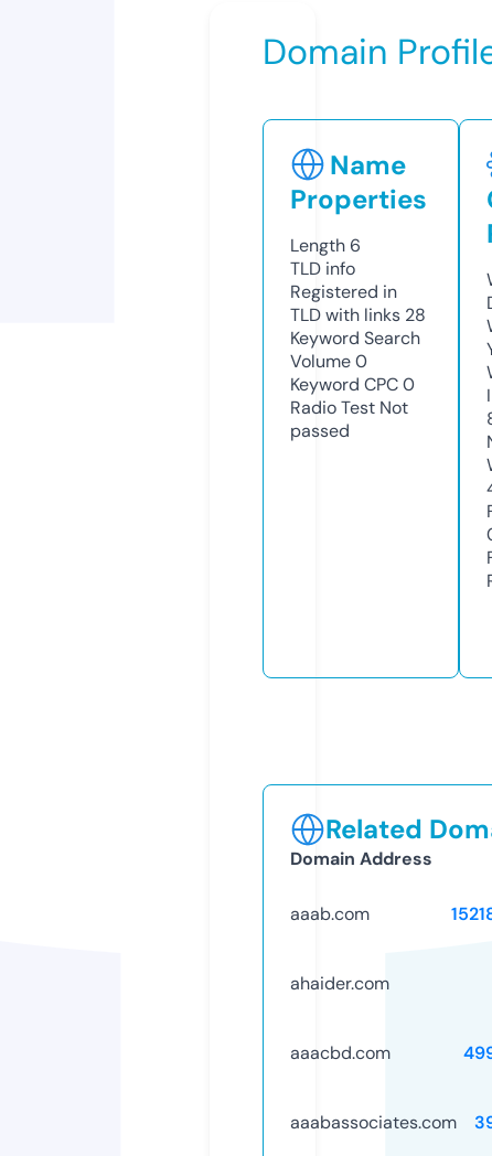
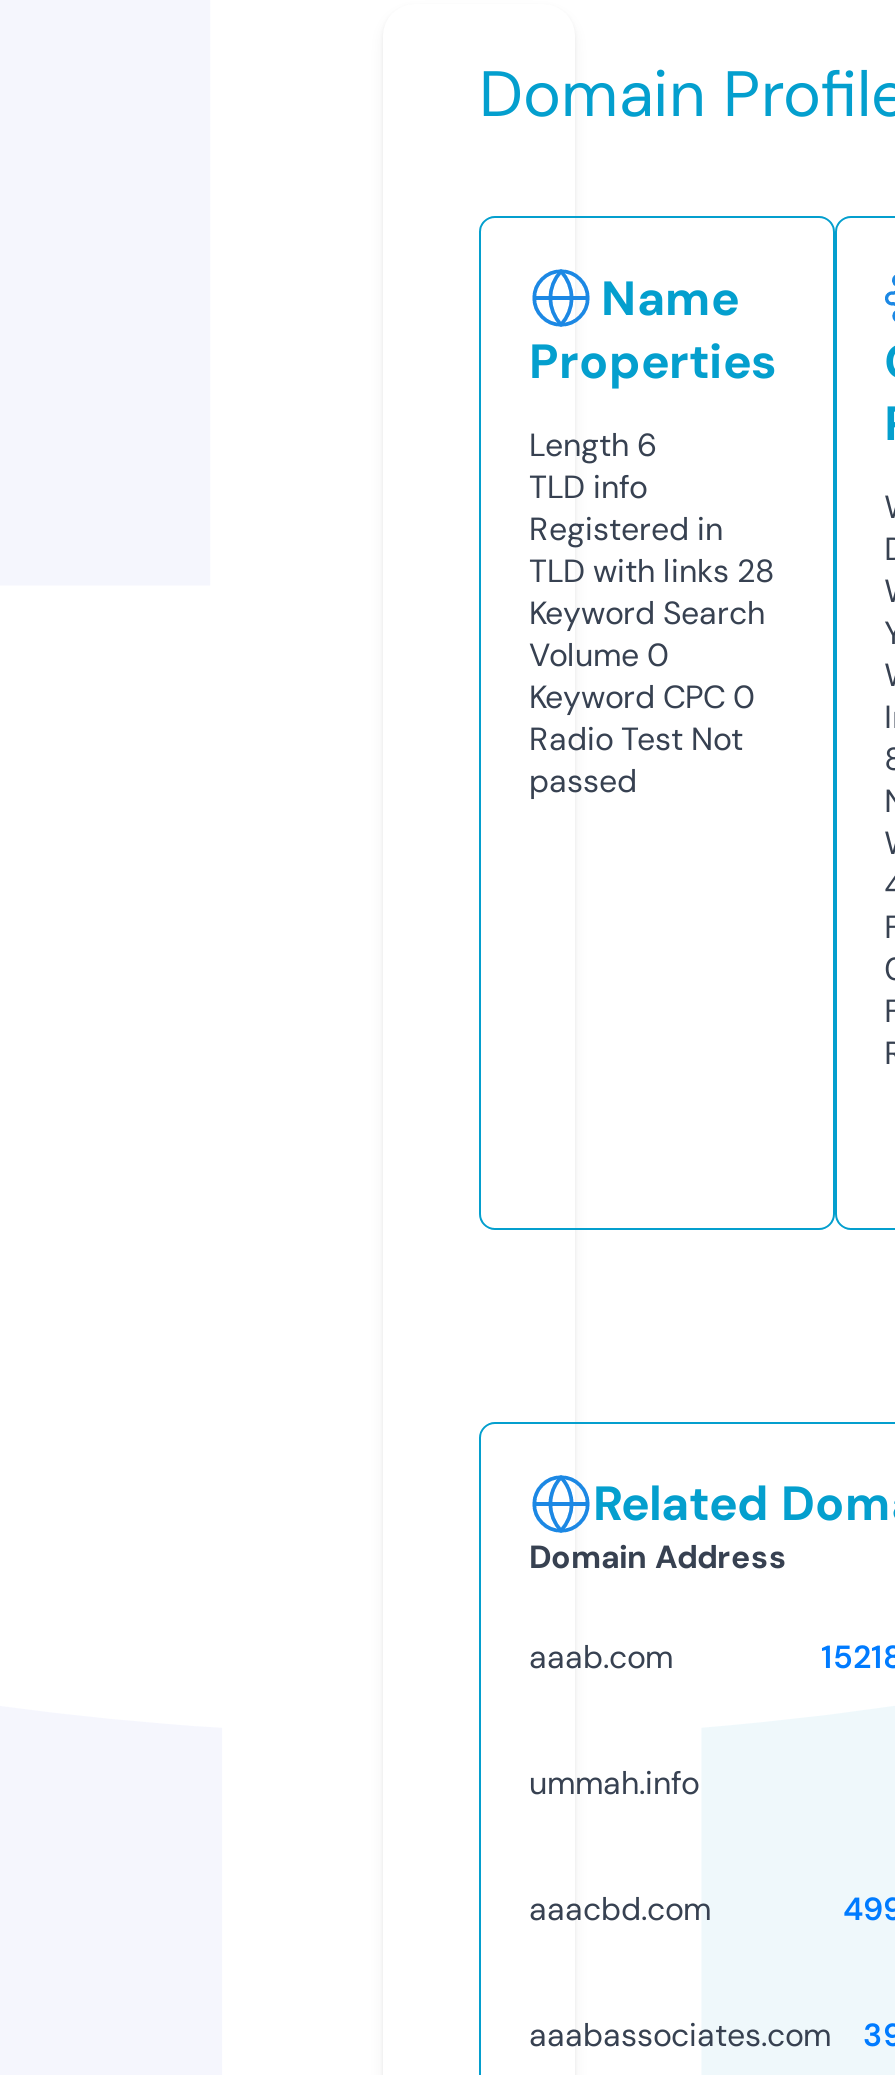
- ahaider.com
+ ummah.info
